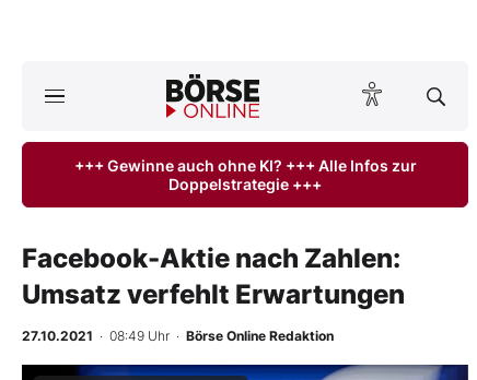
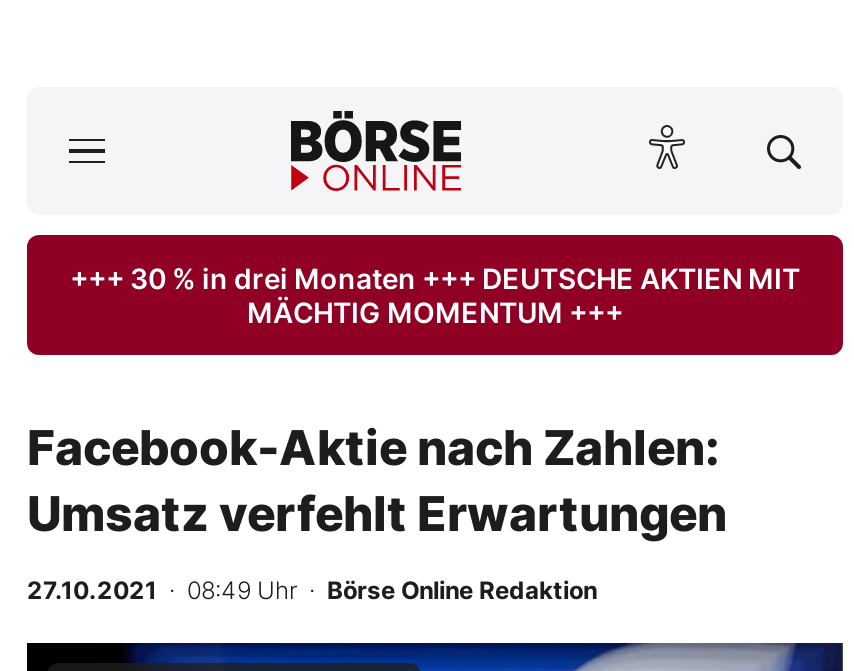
- +++ Gewinne auch ohne KI? +++ Alle Infos zur
- Doppelstrategie +++
+ +++ 30 % in drei Monaten +++ DEUTSCHE AKTIEN MIT
+ MÄCHTIG MOMENTUM +++
